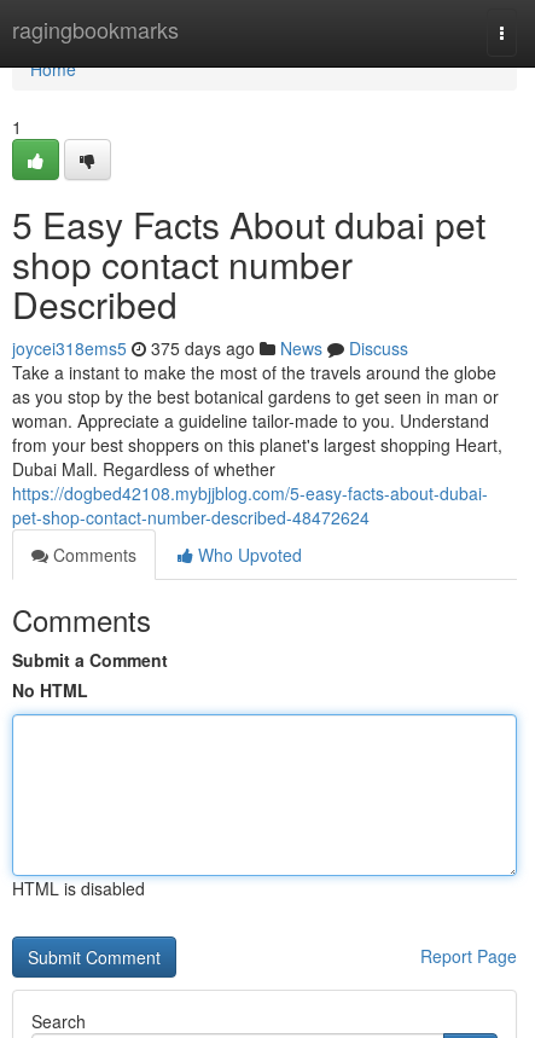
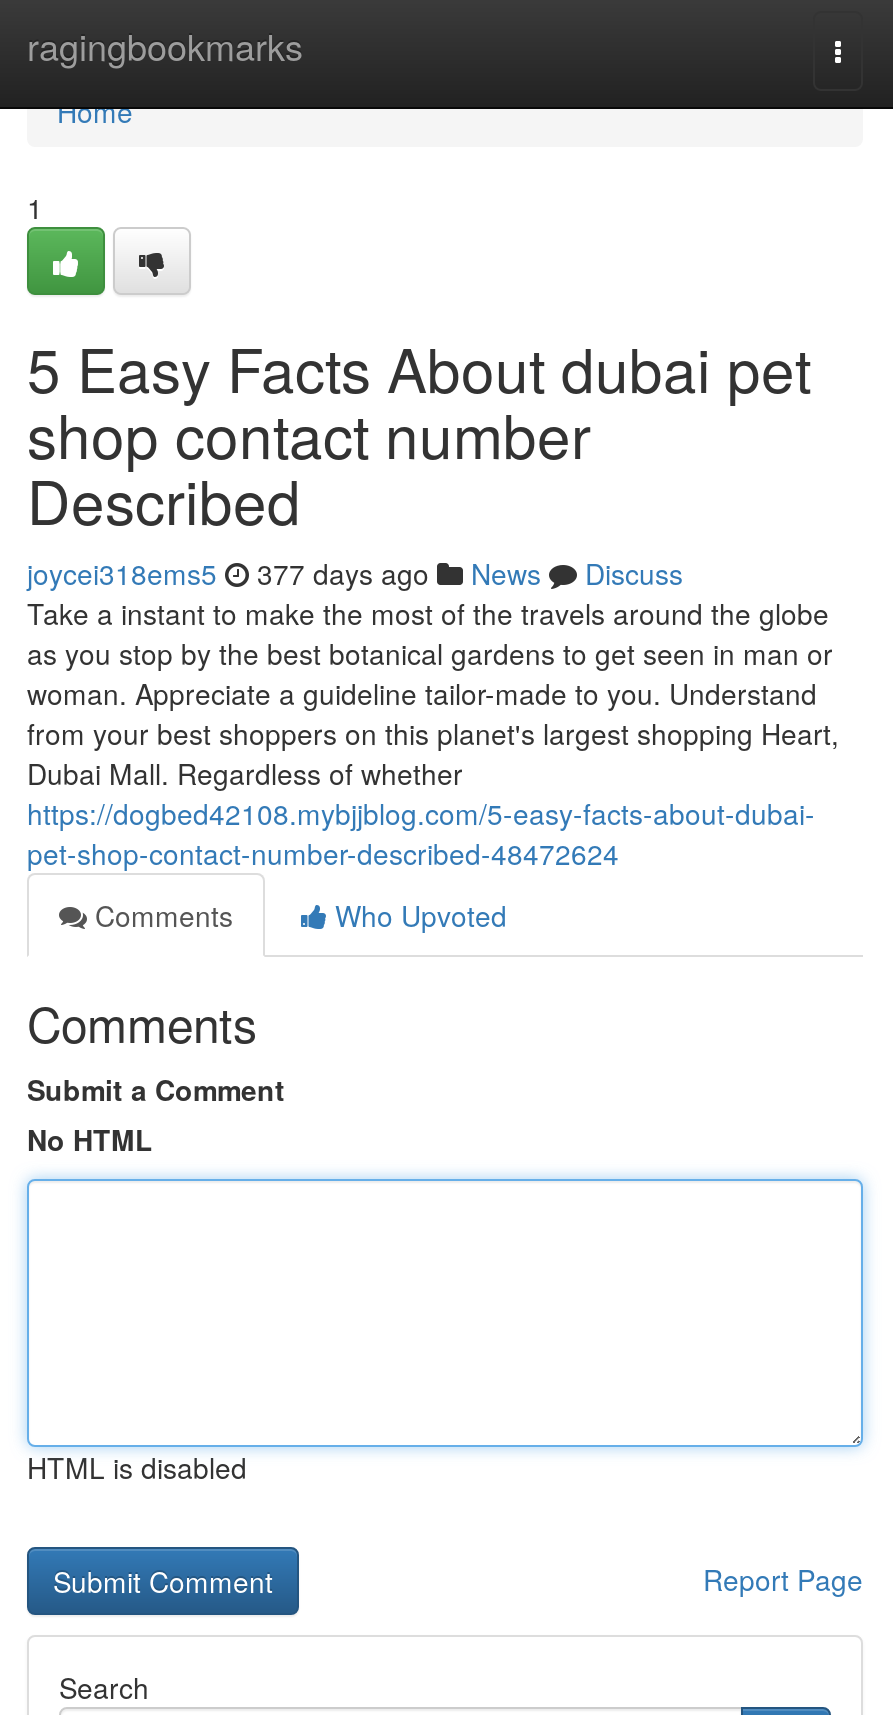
- joycei318ems5 375 days ago News Discuss
+ joycei318ems5 377 days ago News Discuss
